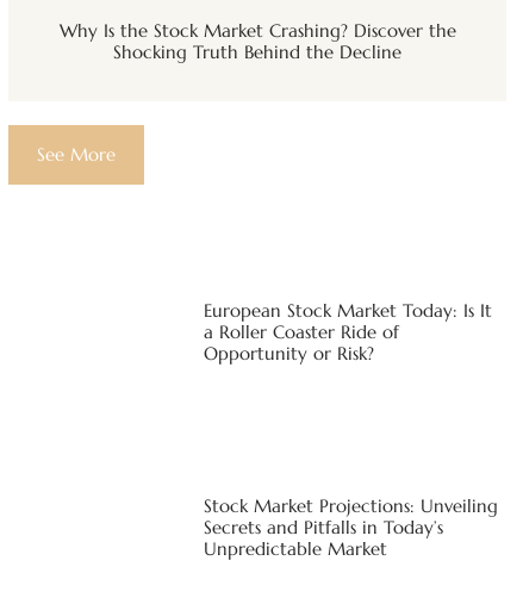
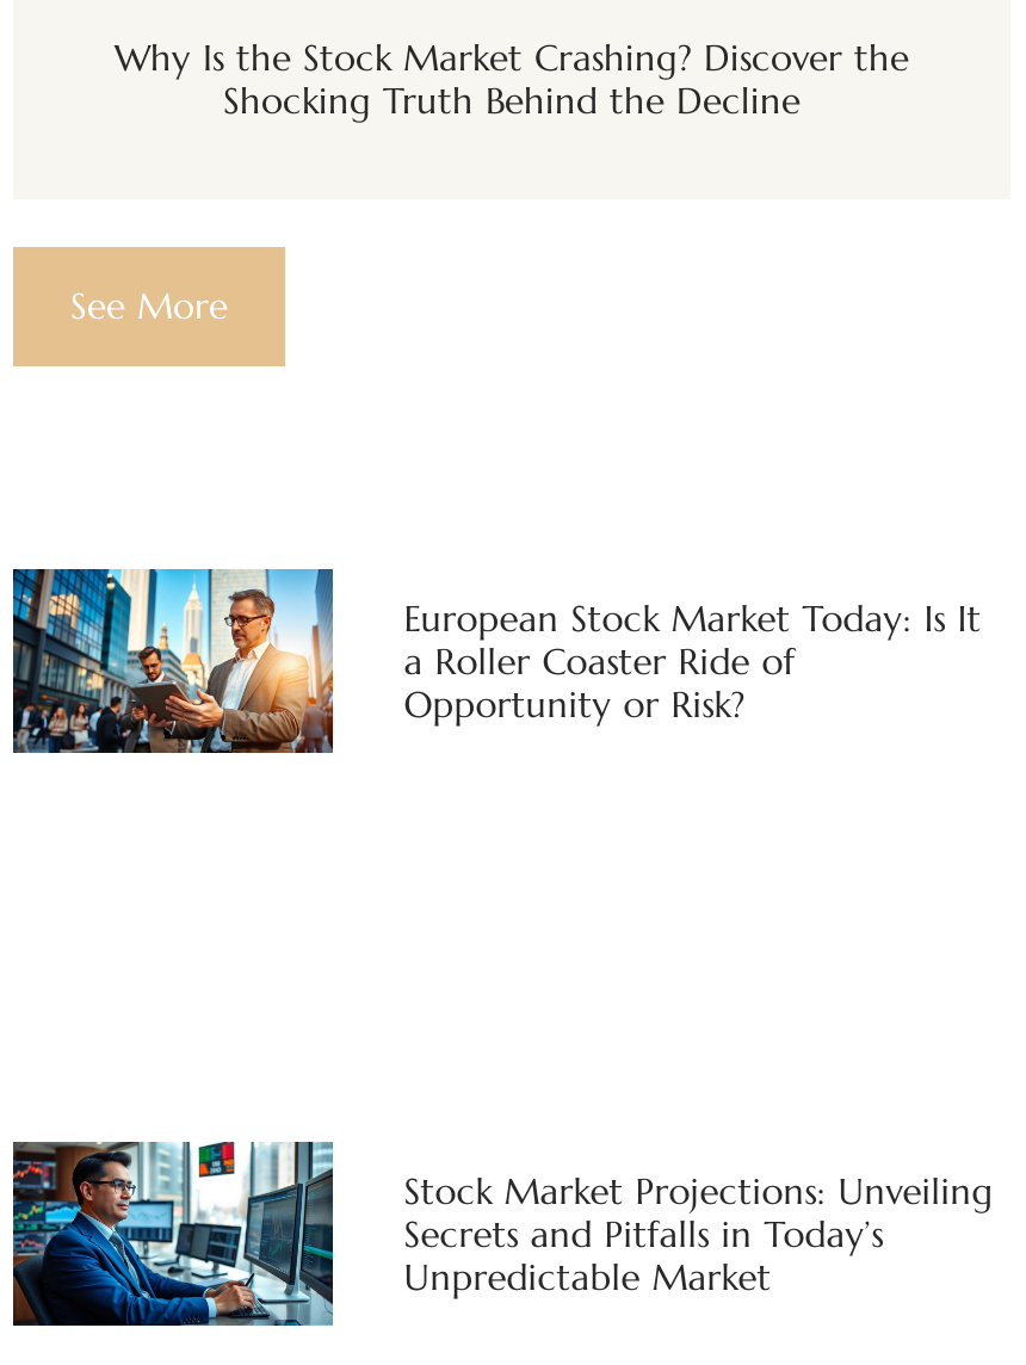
+ [image]

+ [image]
